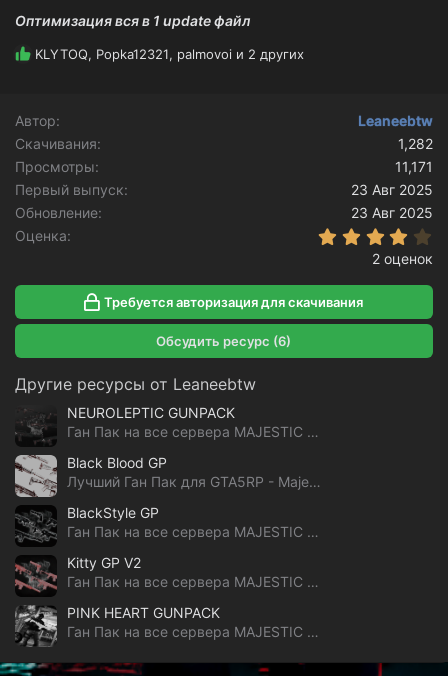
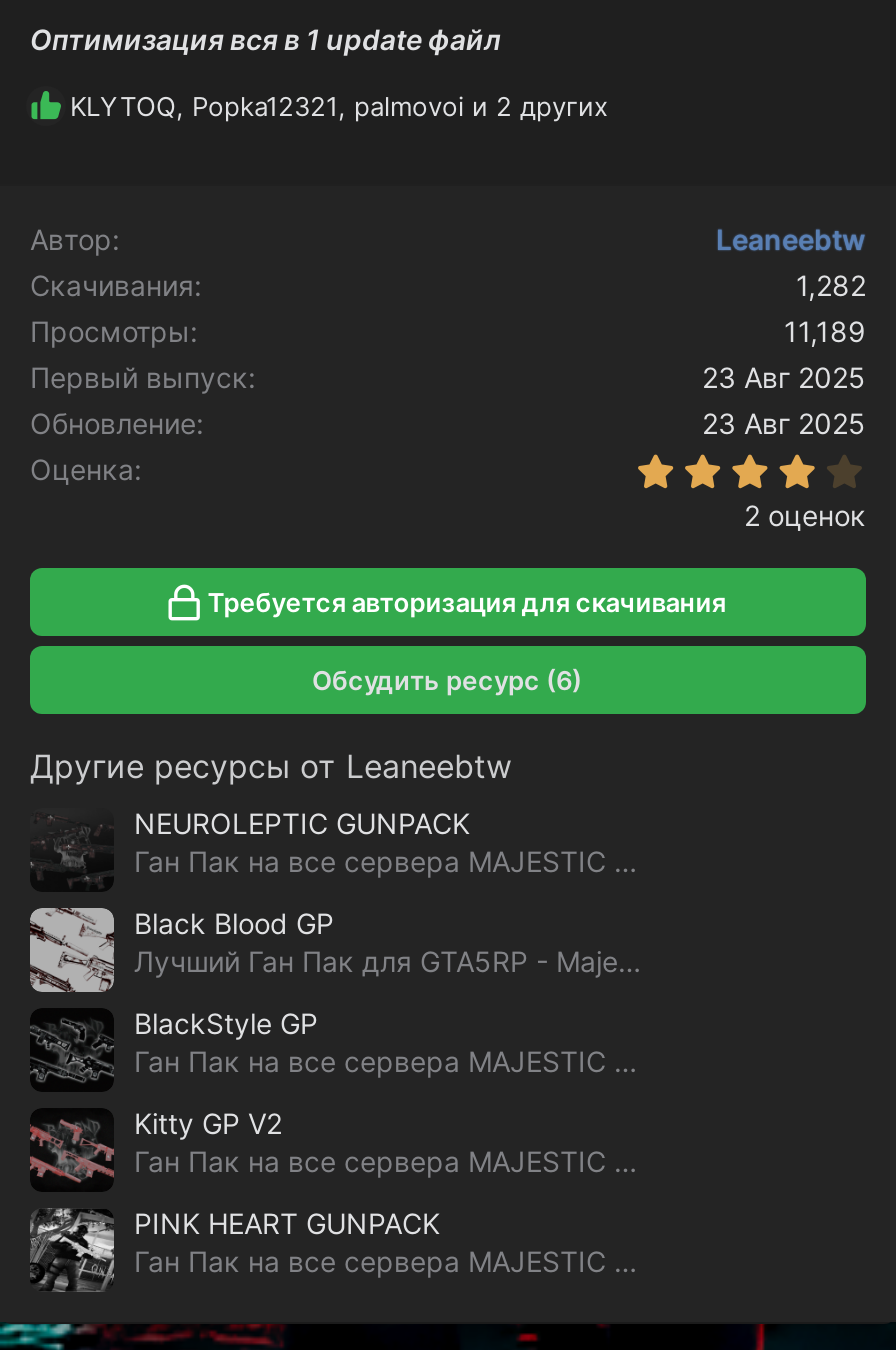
- 11,171
+ 11,189
